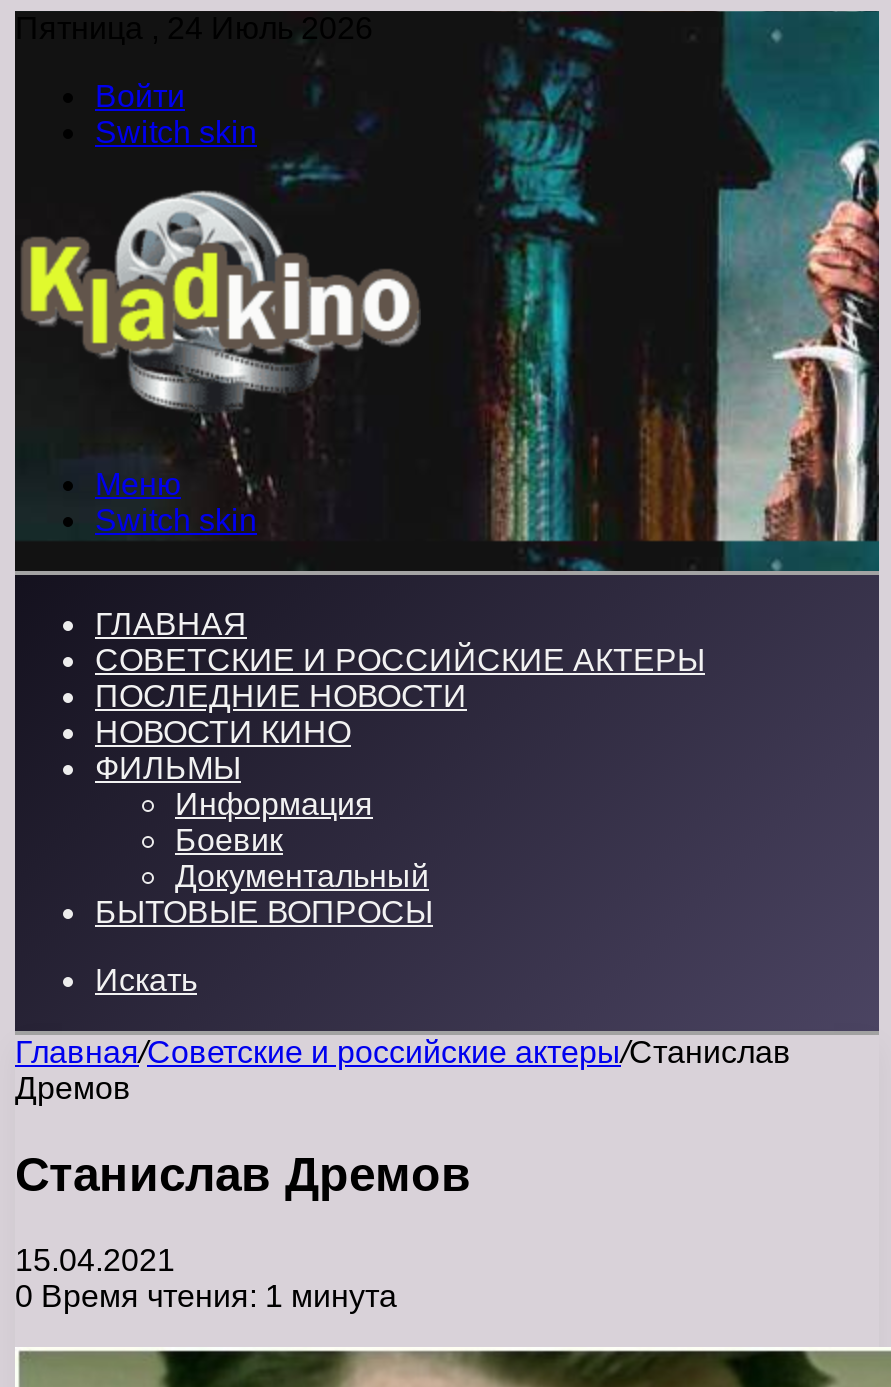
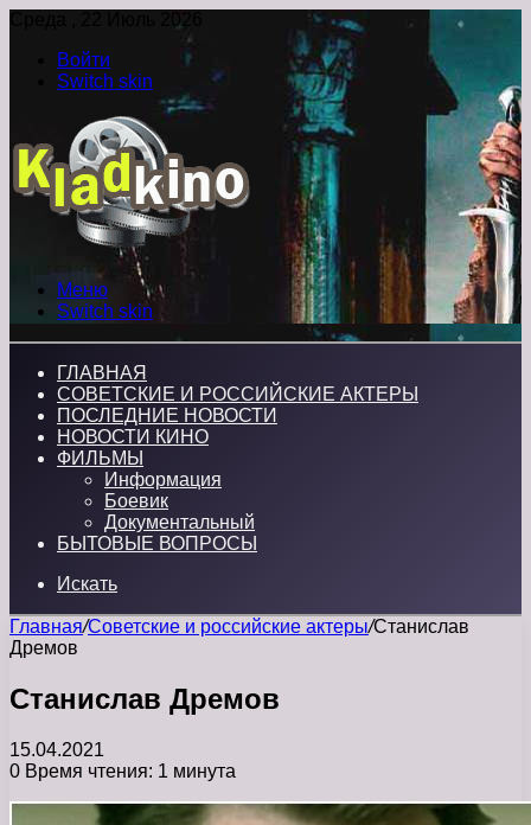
- Пятница , 24 Июль 2026
+ Среда , 22 Июль 2026
